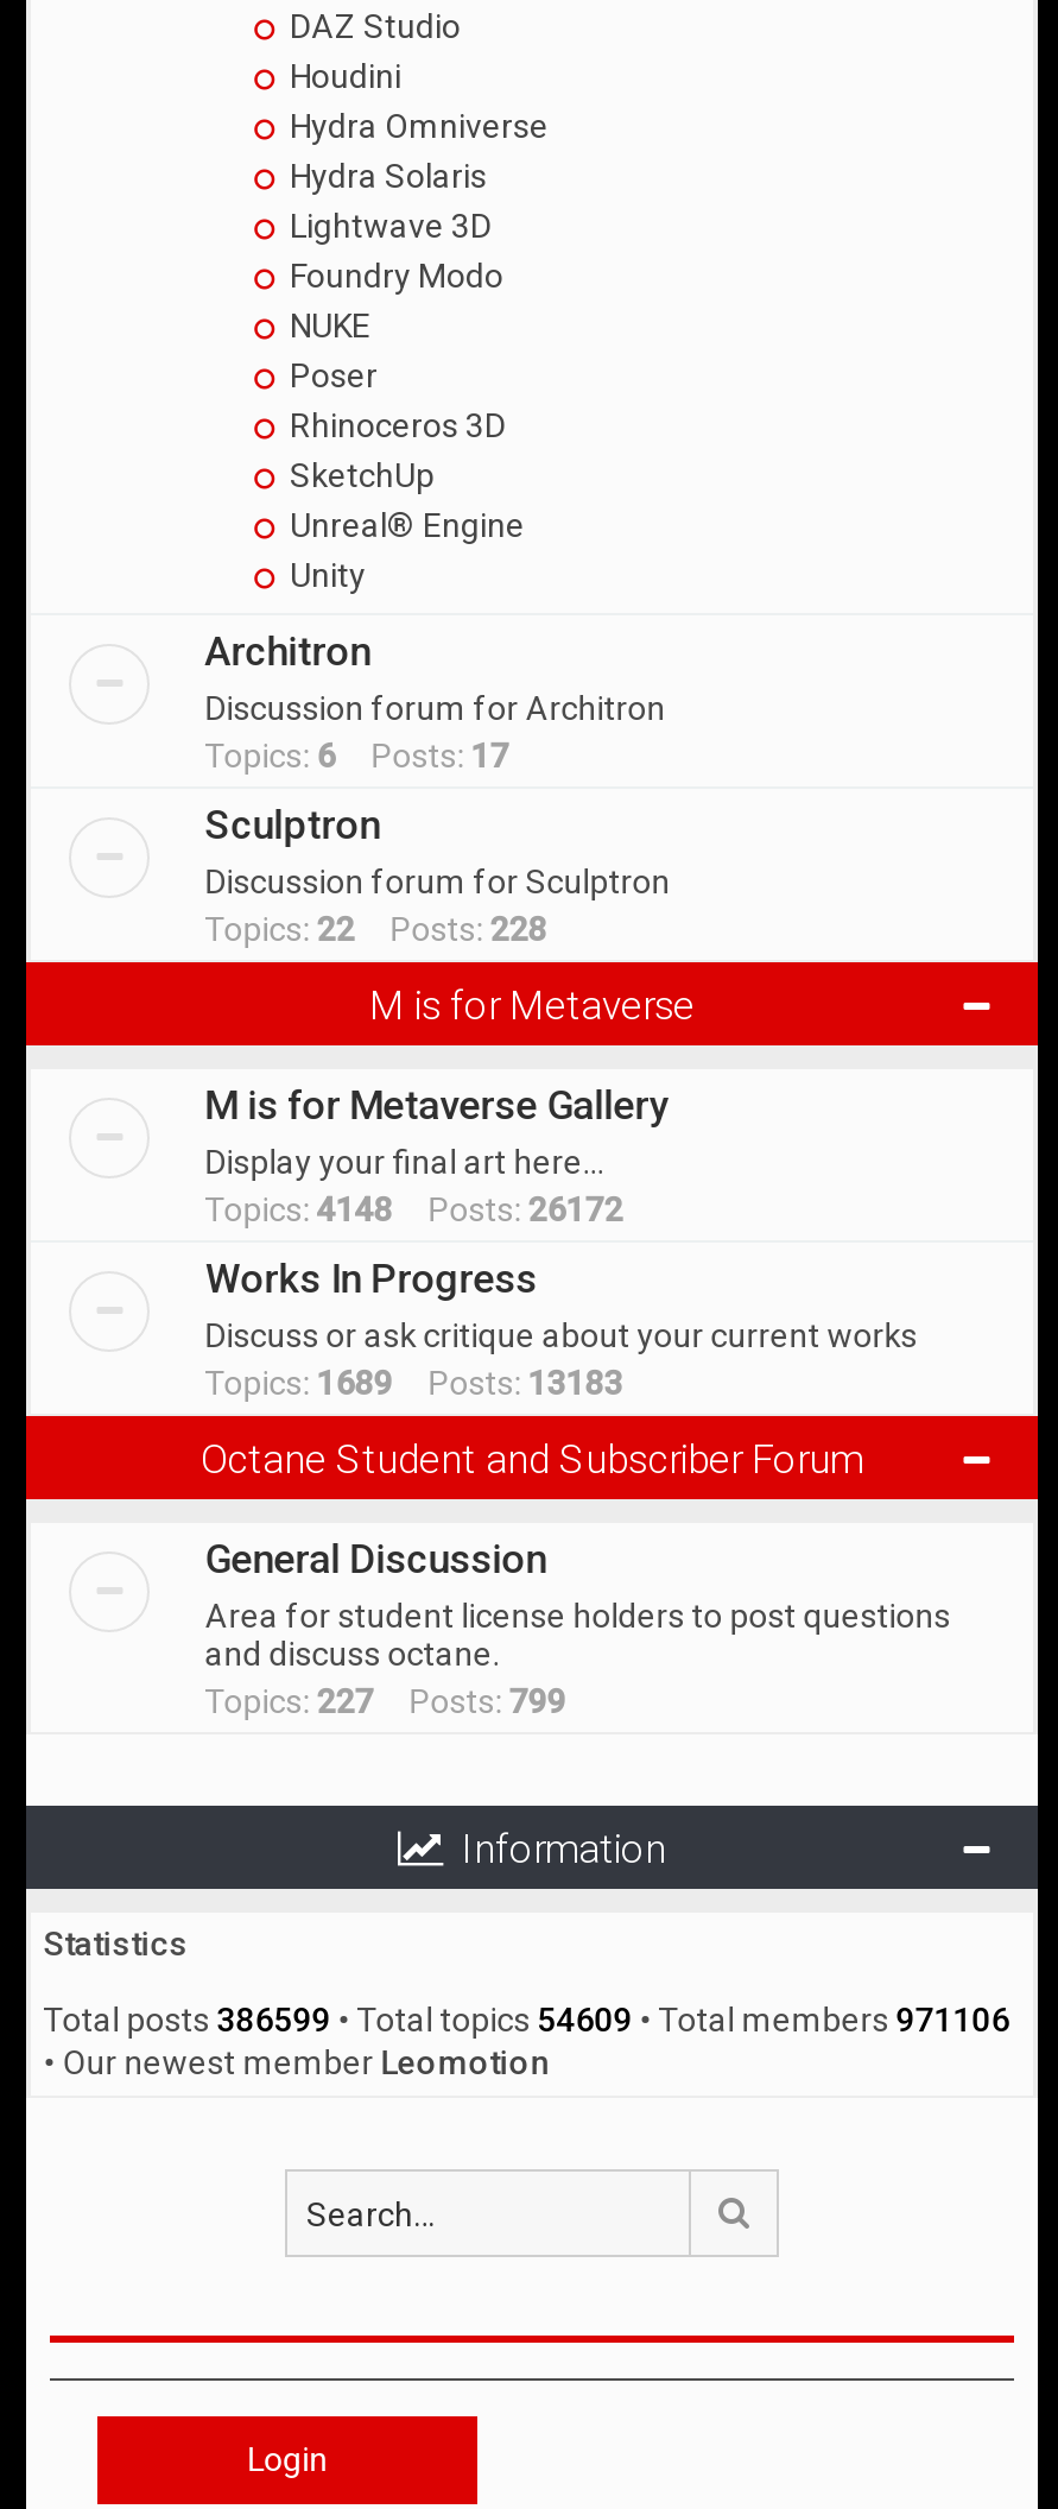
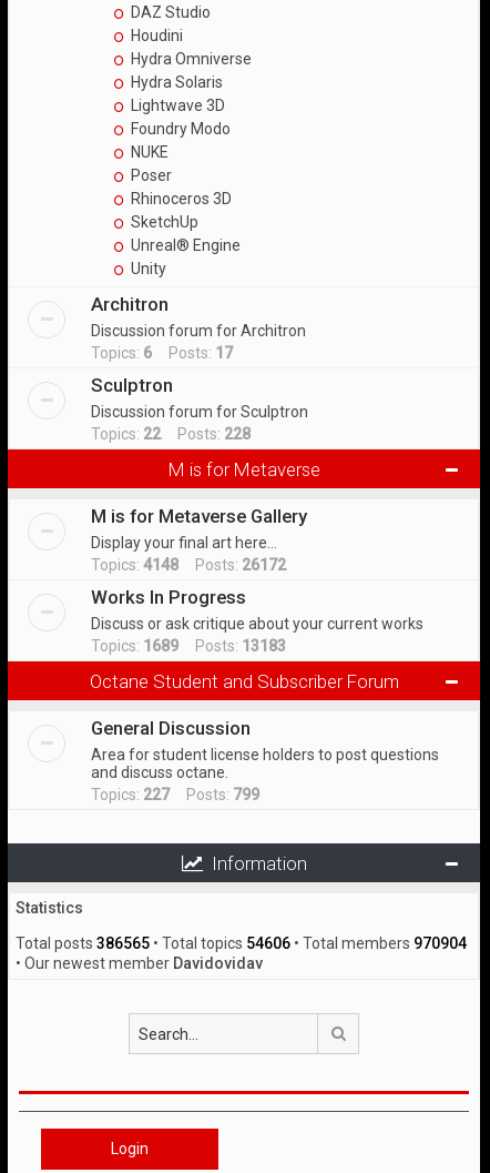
- Total posts 386599 • Total topics 54609 • Total members 971106
+ Total posts 386565 • Total topics 54606 • Total members 970904

- • Our newest member Leomotion
+ • Our newest member Davidovidav
